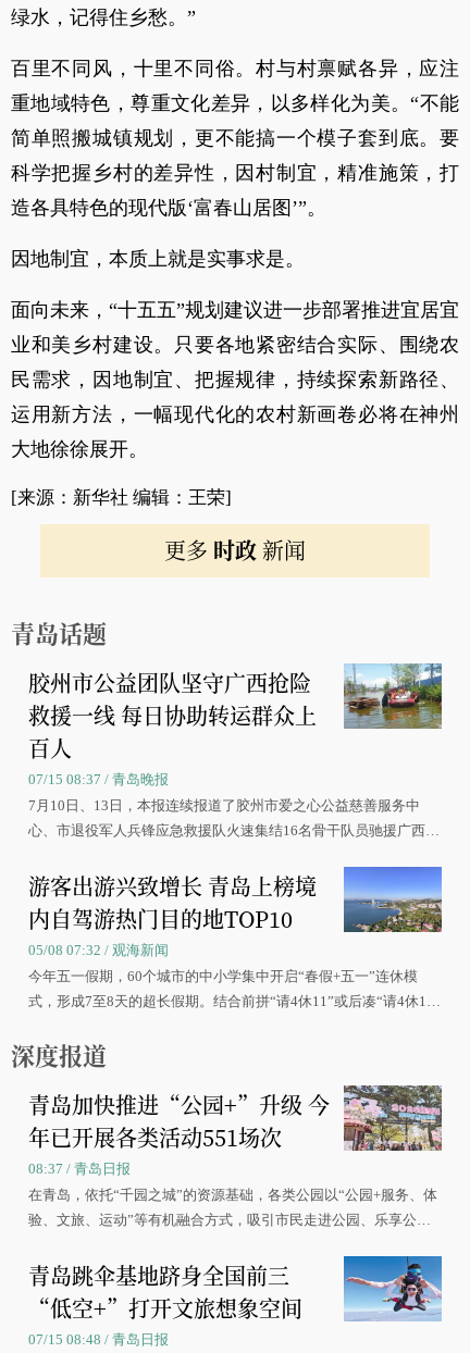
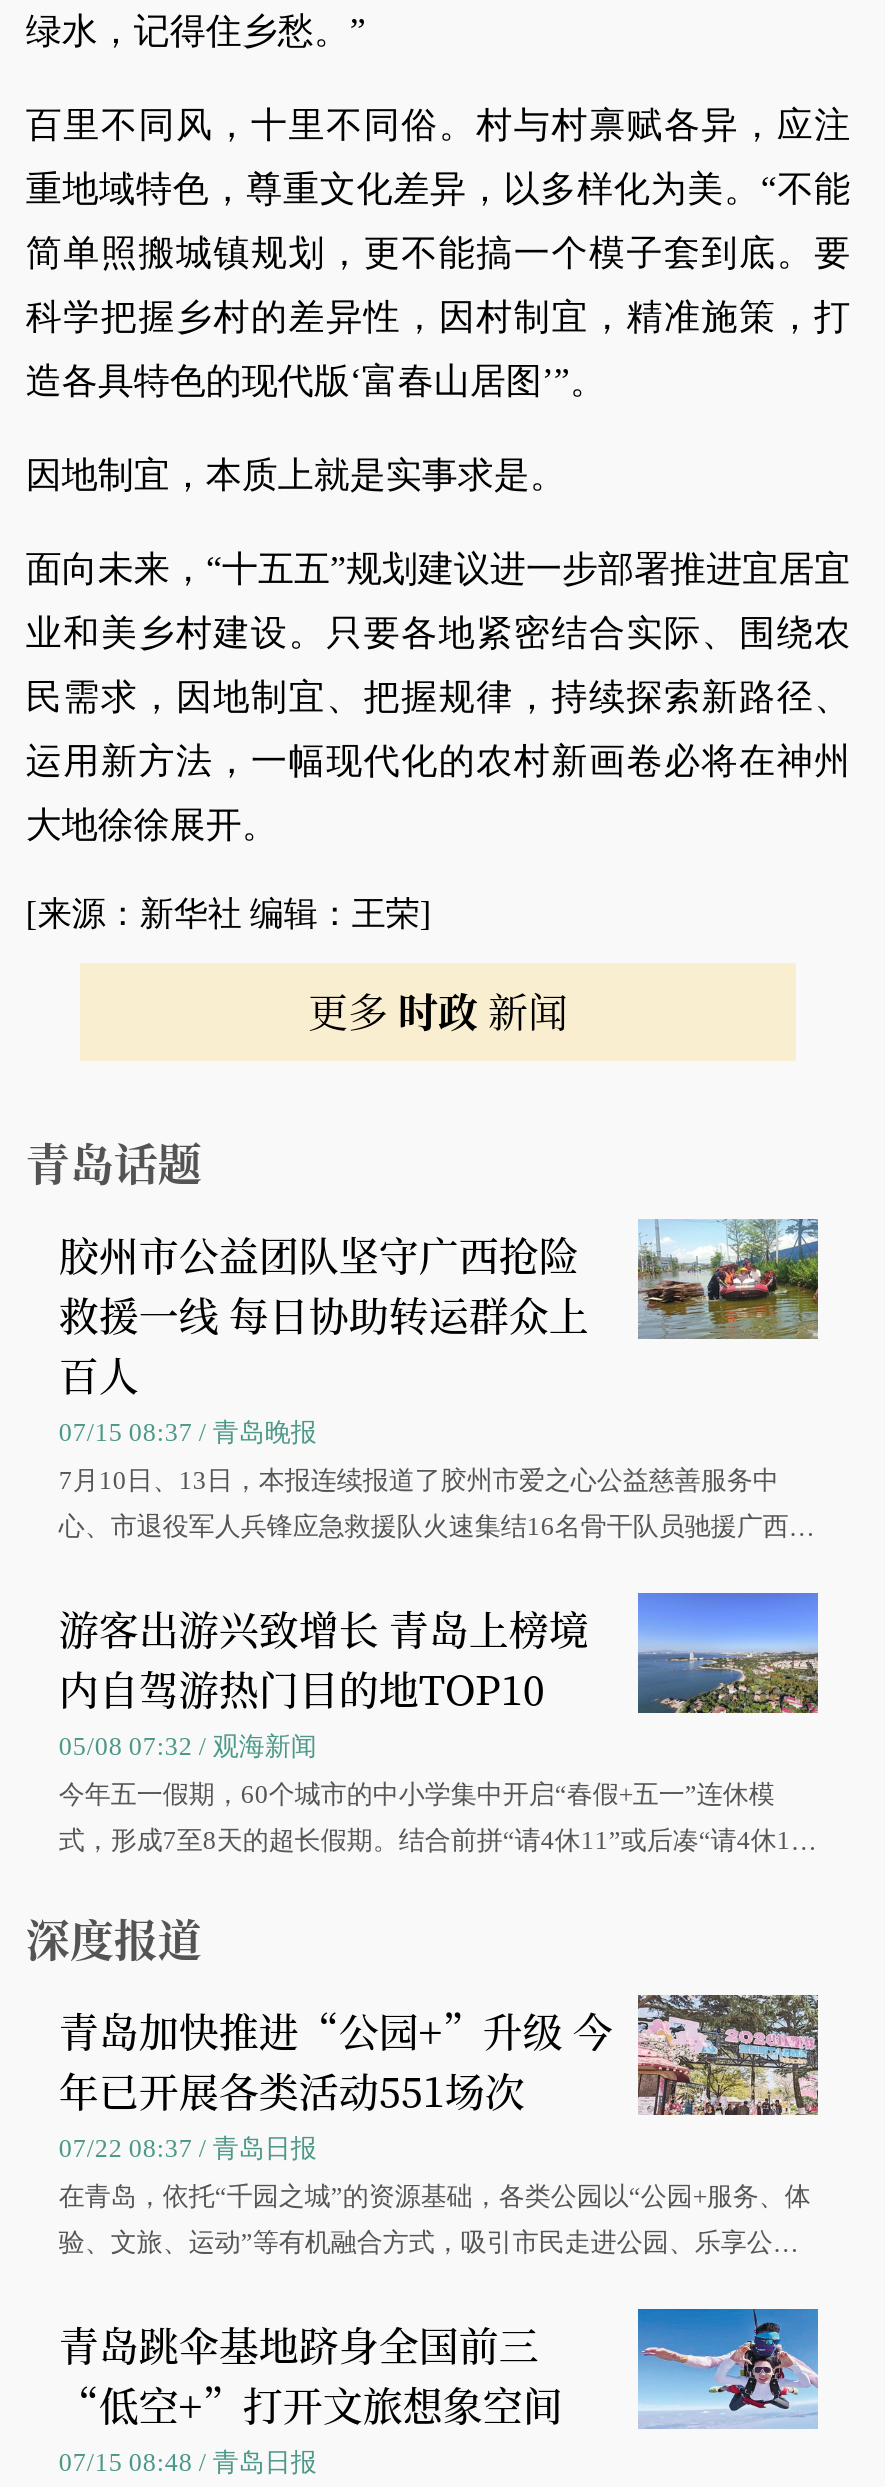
- 08:37 / 青岛日报
+ 07/22 08:37 / 青岛日报
